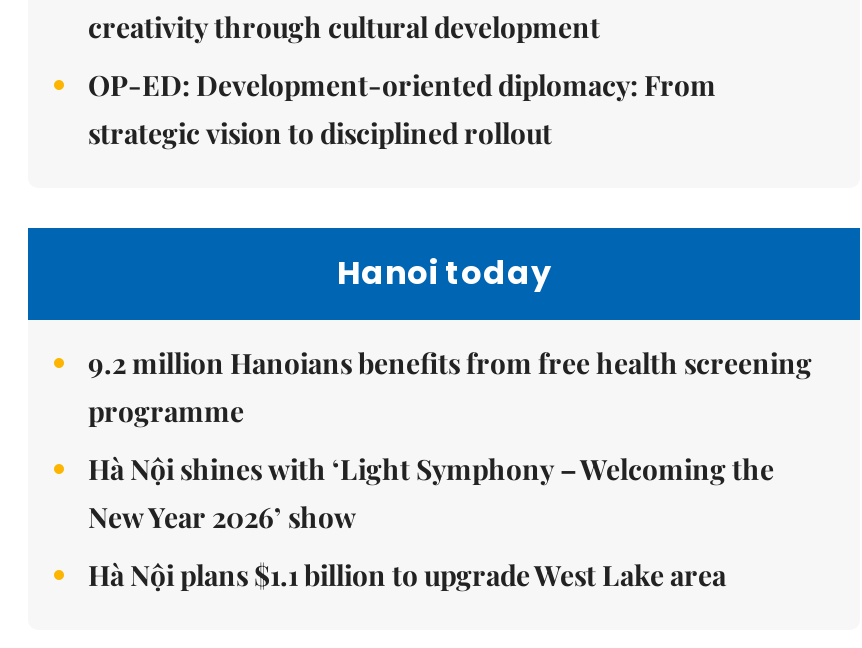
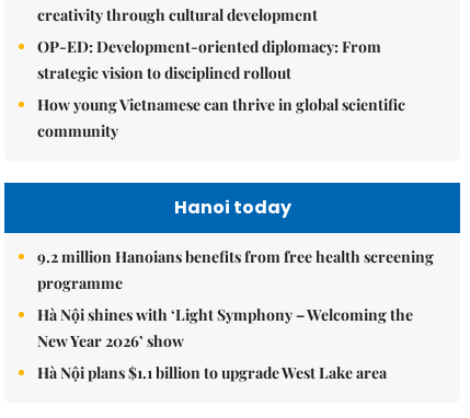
+ How young Vietnamese can thrive in global scientific
+ community
